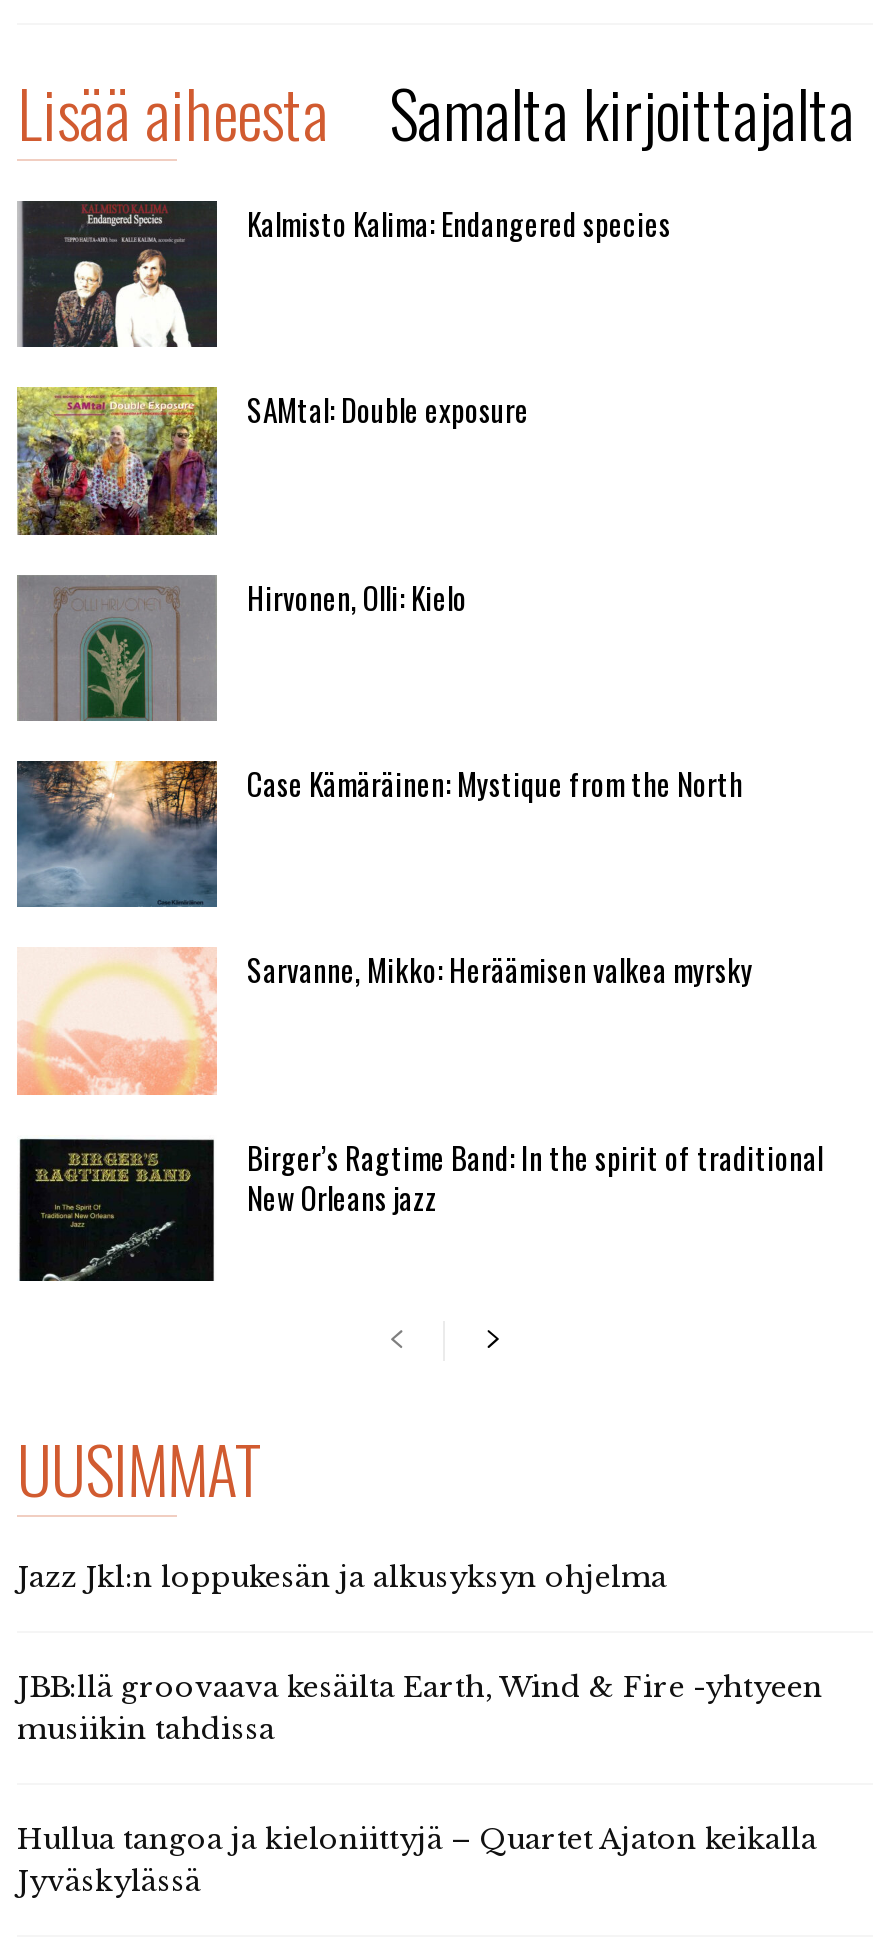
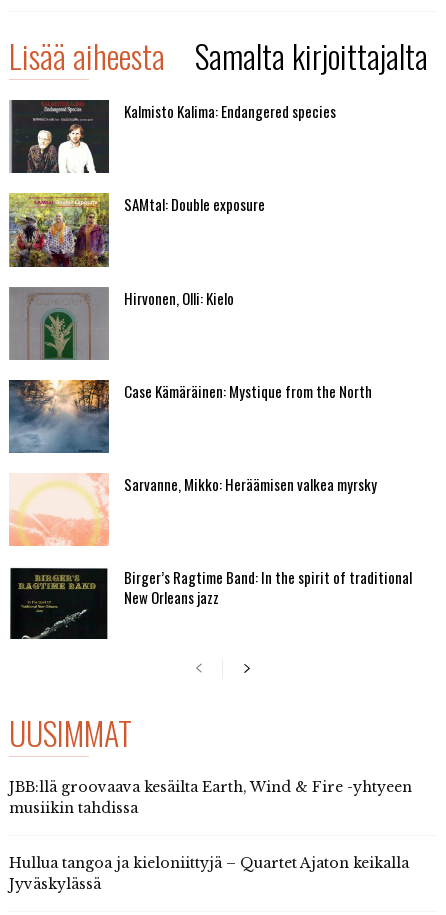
- Jazz Jkl:n loppukesän ja alkusyksyn ohjelma
